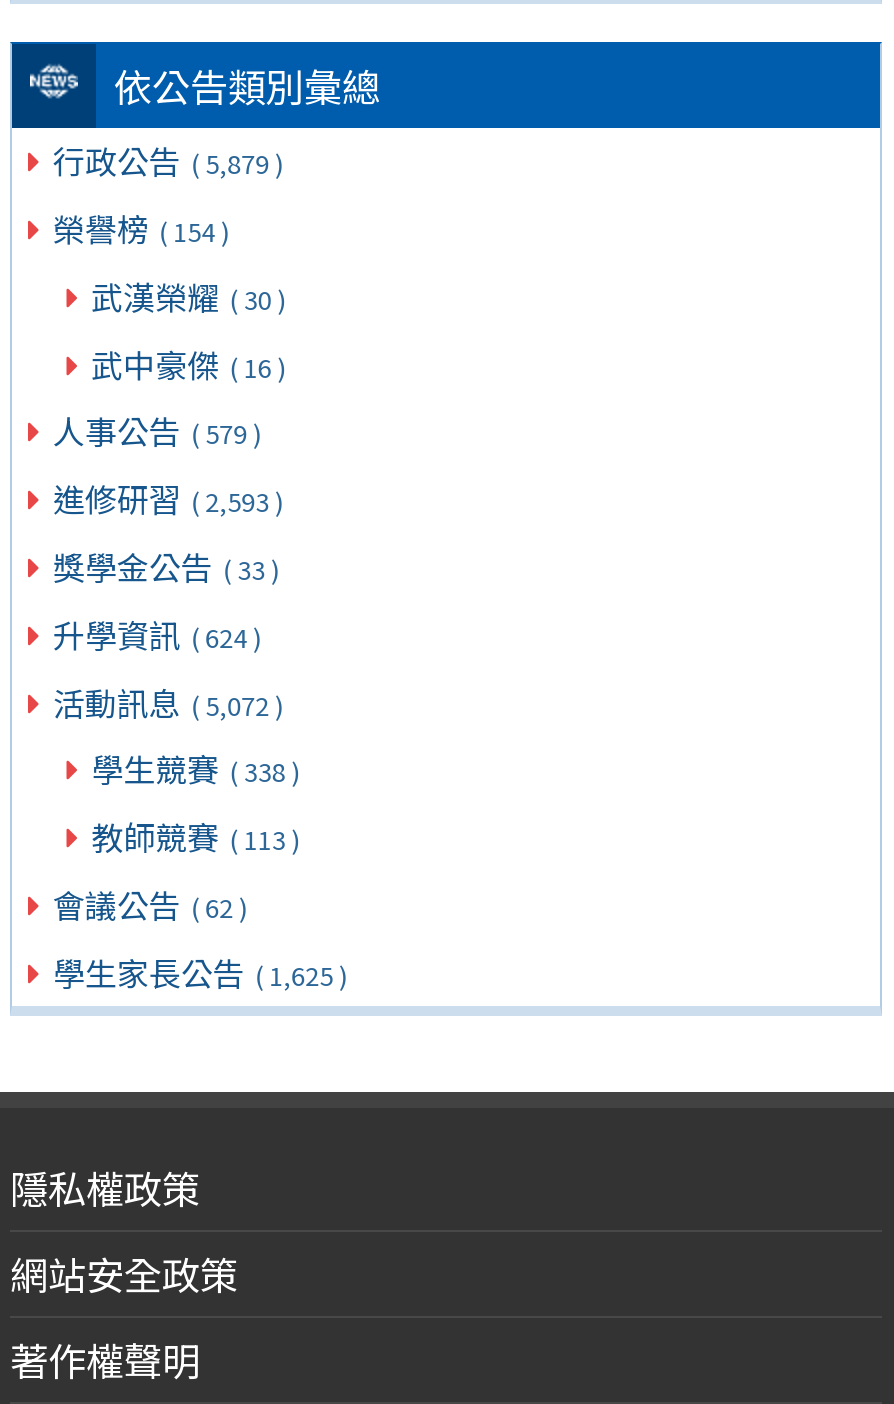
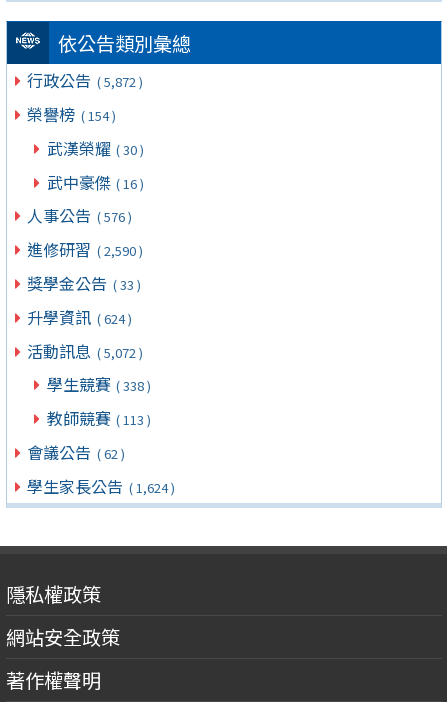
- 行政公告 ( 5,879 )
+ 行政公告 ( 5,872 )

- 人事公告 ( 579 )
+ 人事公告 ( 576 )

- 進修研習 ( 2,593 )
+ 進修研習 ( 2,590 )

- 學生家長公告 ( 1,625 )
+ 學生家長公告 ( 1,624 )
